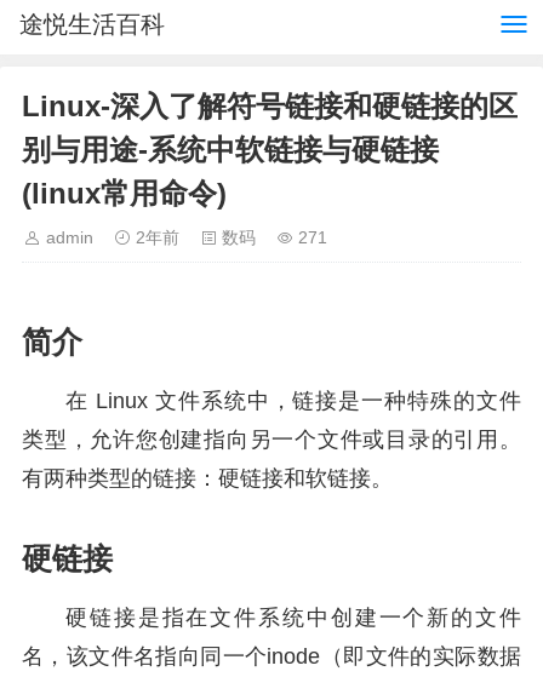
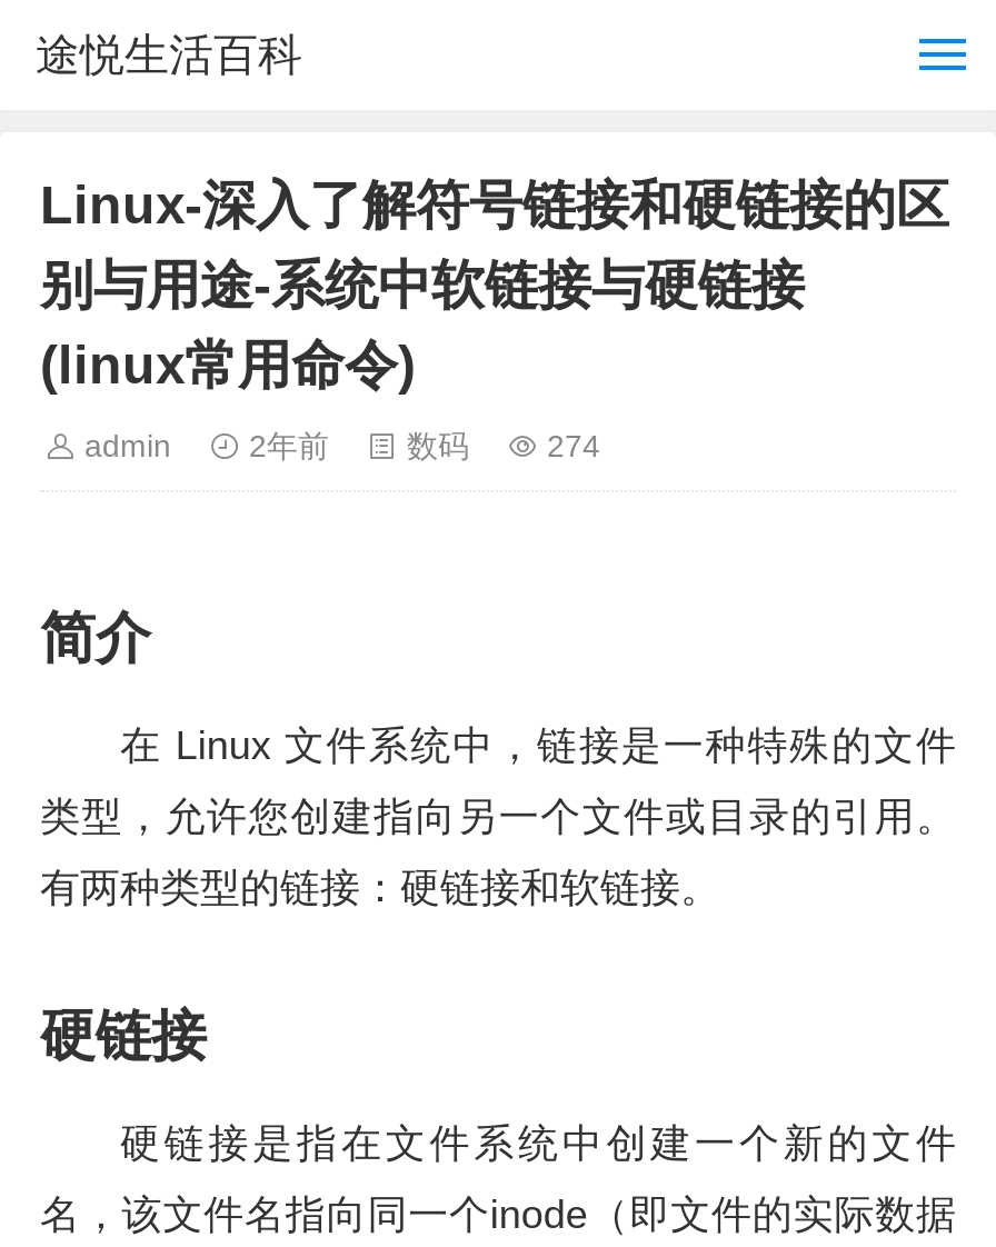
- 271
+ 274
